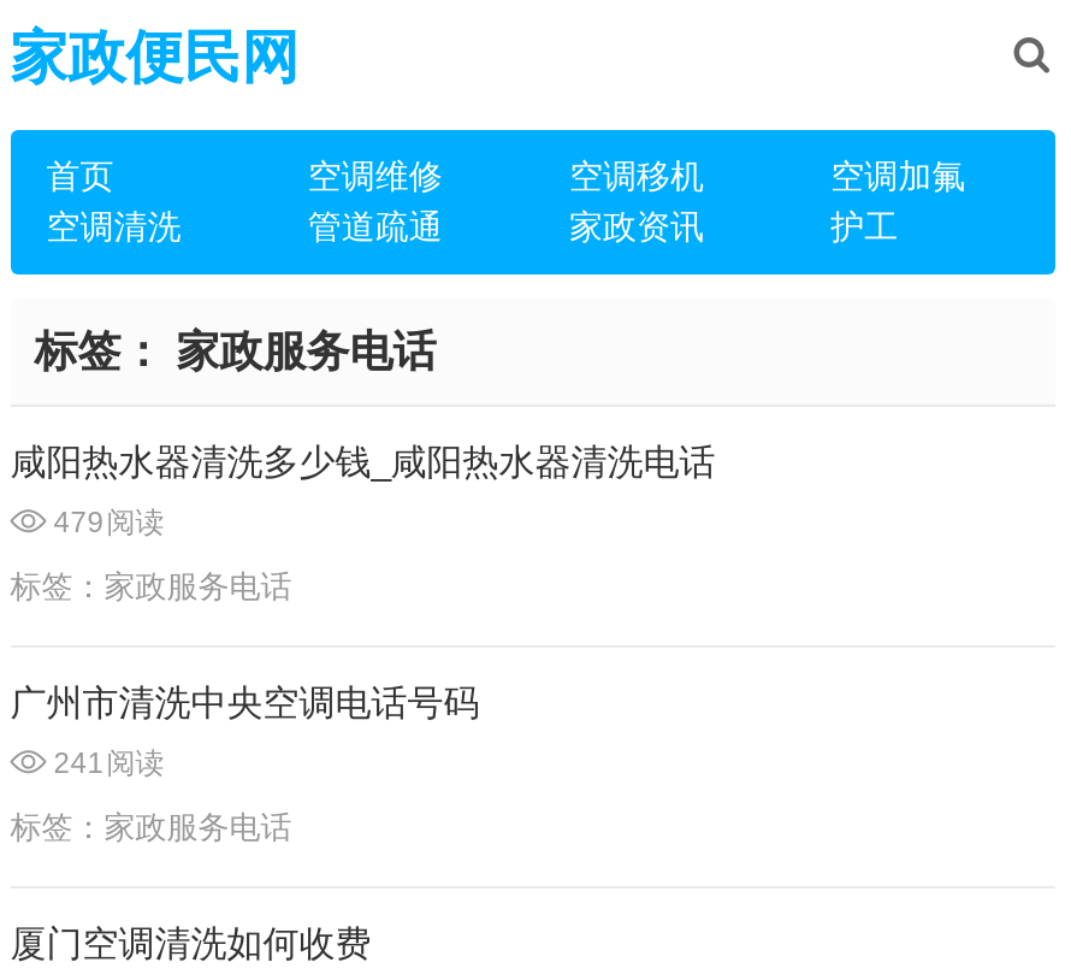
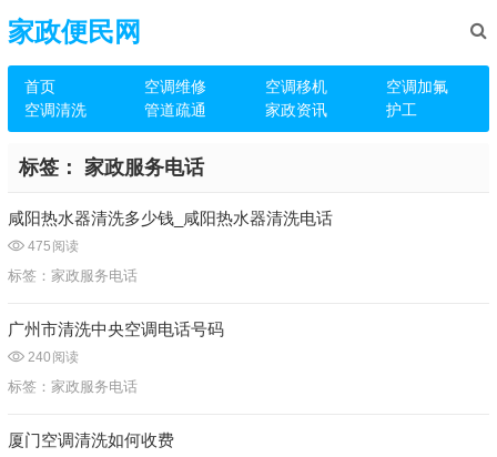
- 479阅读
+ 475阅读

- 241阅读
+ 240阅读
